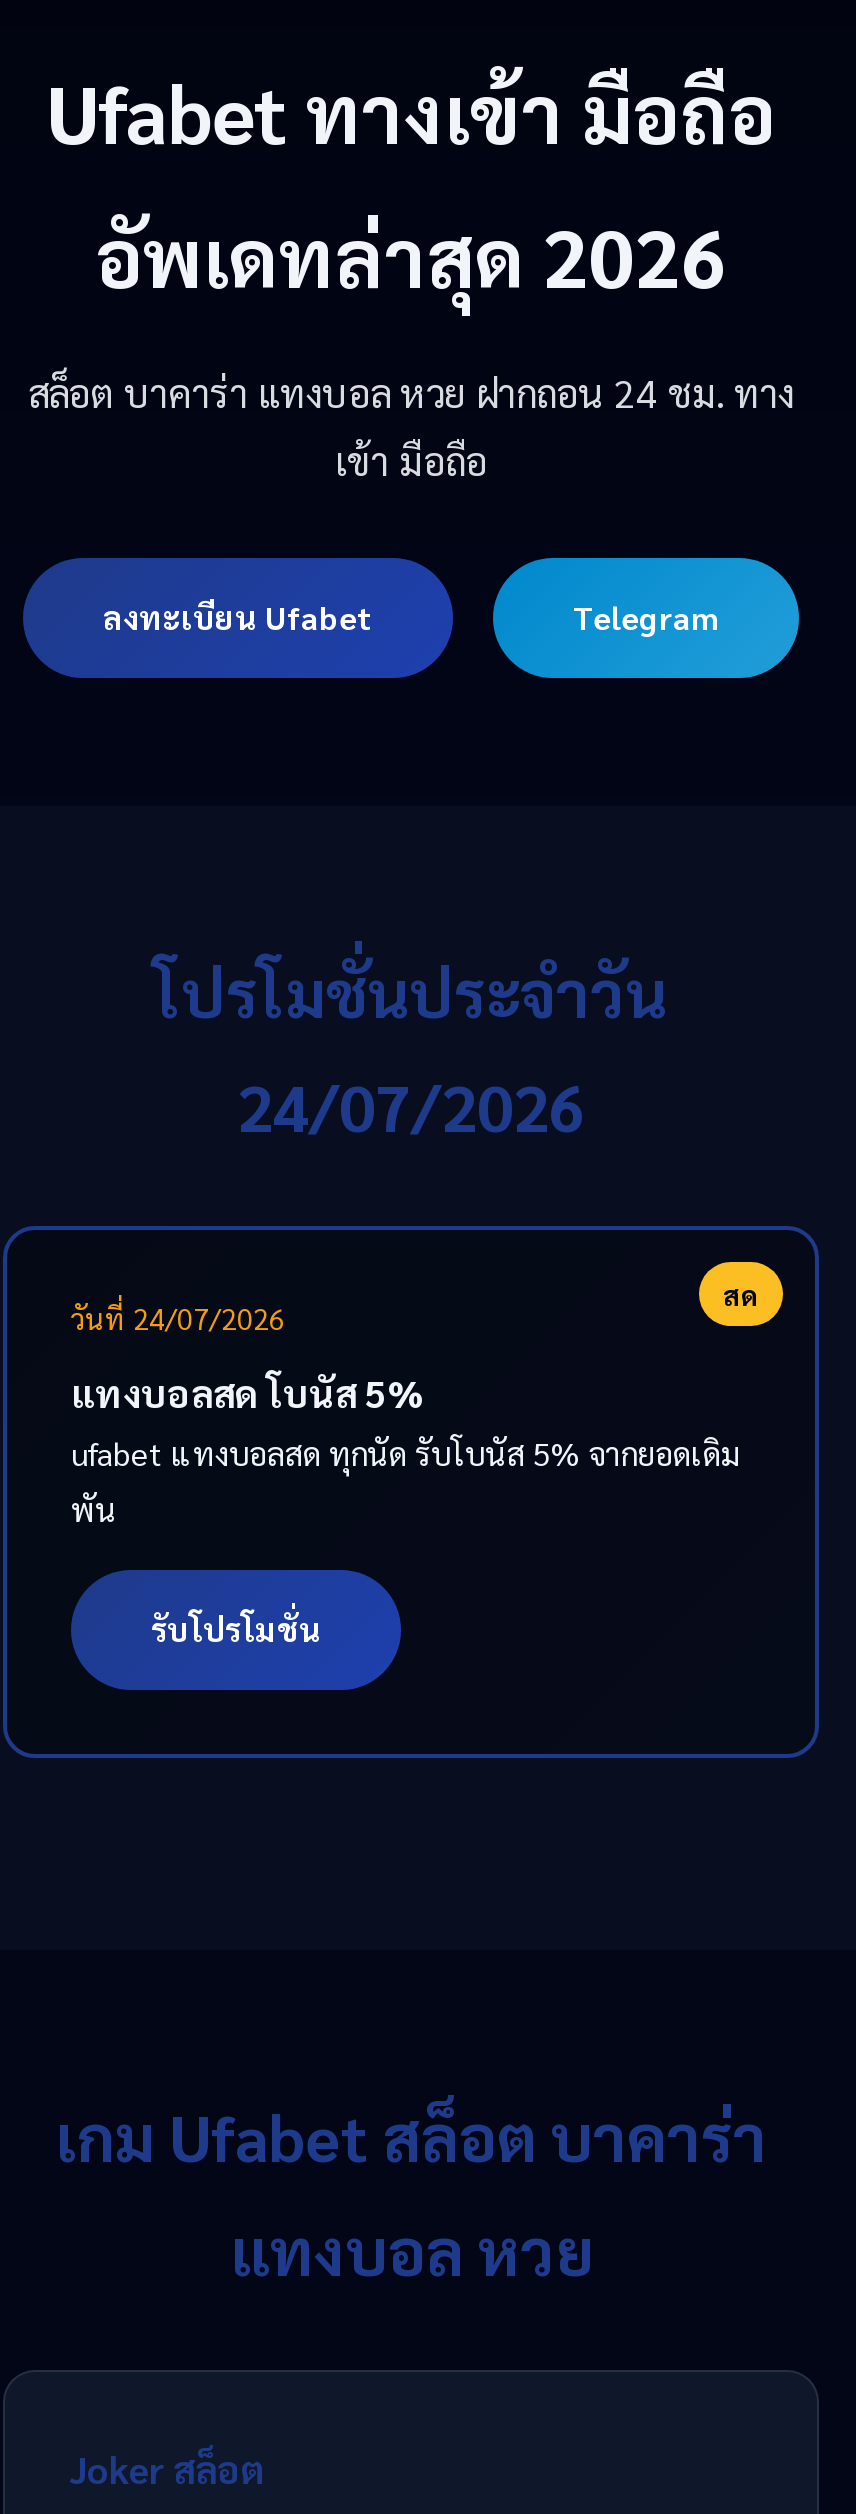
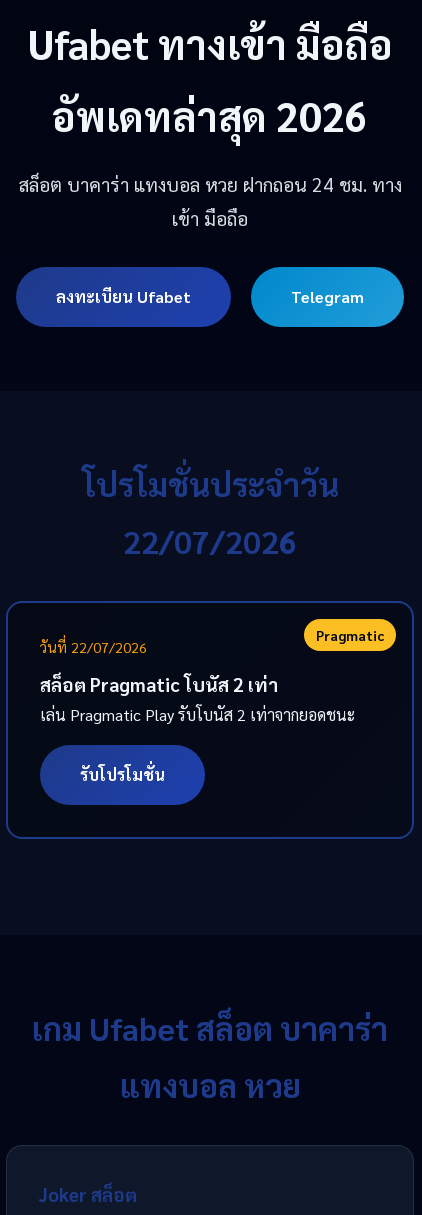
- 24/07/2026
+ 22/07/2026

- สด
- วันที่ 24/07/2026
+ Pragmatic
+ วันที่ 22/07/2026

- แทงบอลสด โบนัส 5%
- ufabet แทงบอลสด ทุกนัด รับโบนัส 5% จากยอดเดิม
- พัน
+ สล็อต Pragmatic โบนัส 2 เท่า
+ เล่น Pragmatic Play รับโบนัส 2 เท่าจากยอดชนะ
